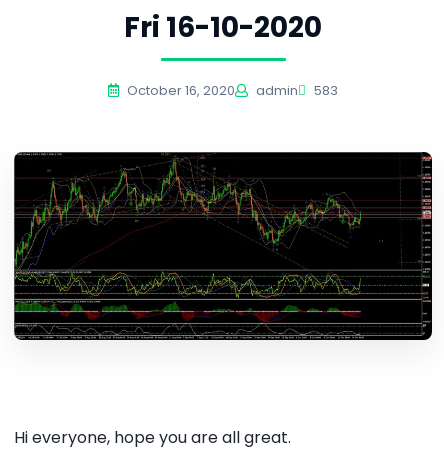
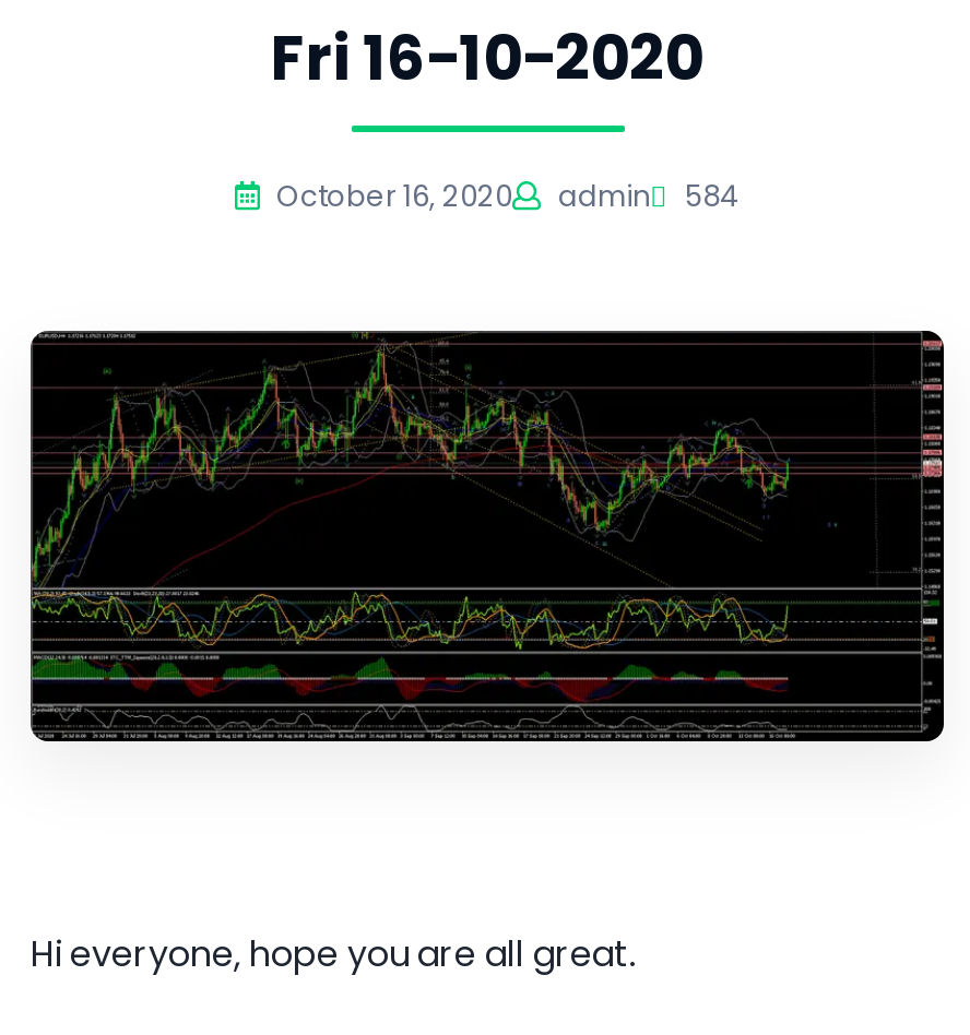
- October 16, 2020 admin 583
+ October 16, 2020 admin 584
